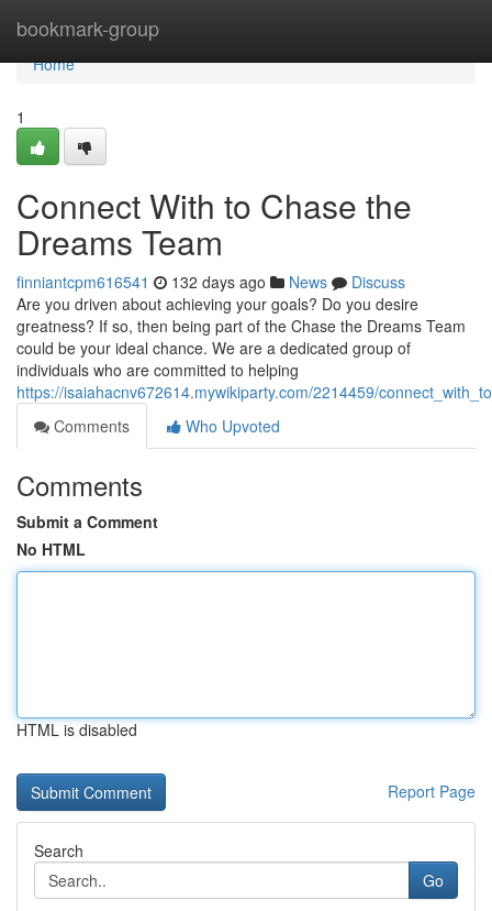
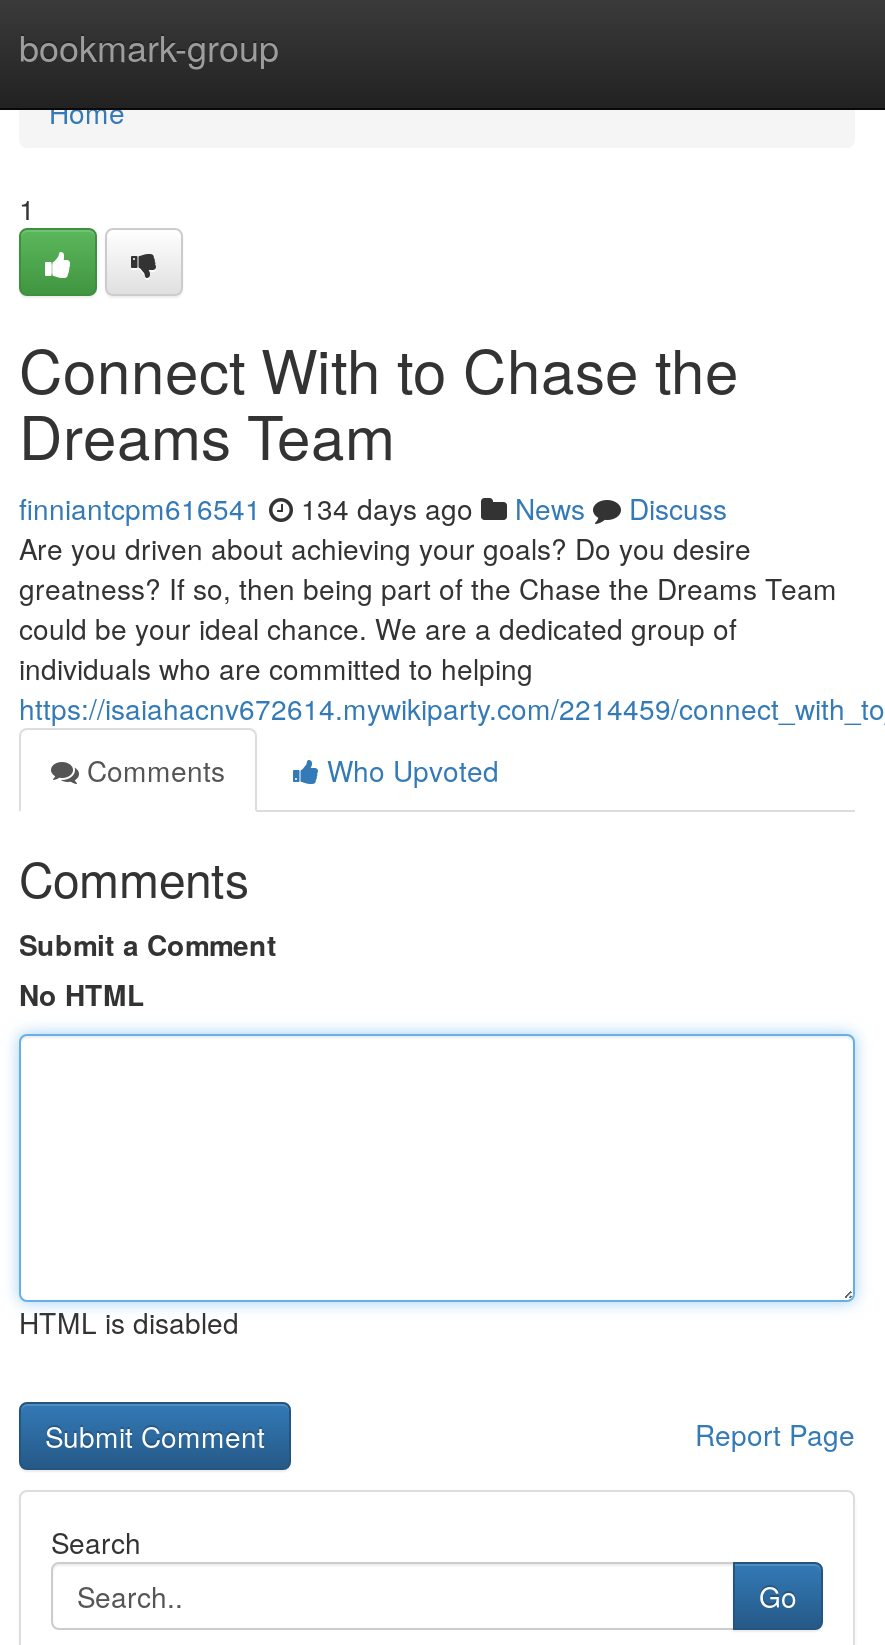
- finniantcpm616541 132 days ago News Discuss
+ finniantcpm616541 134 days ago News Discuss
